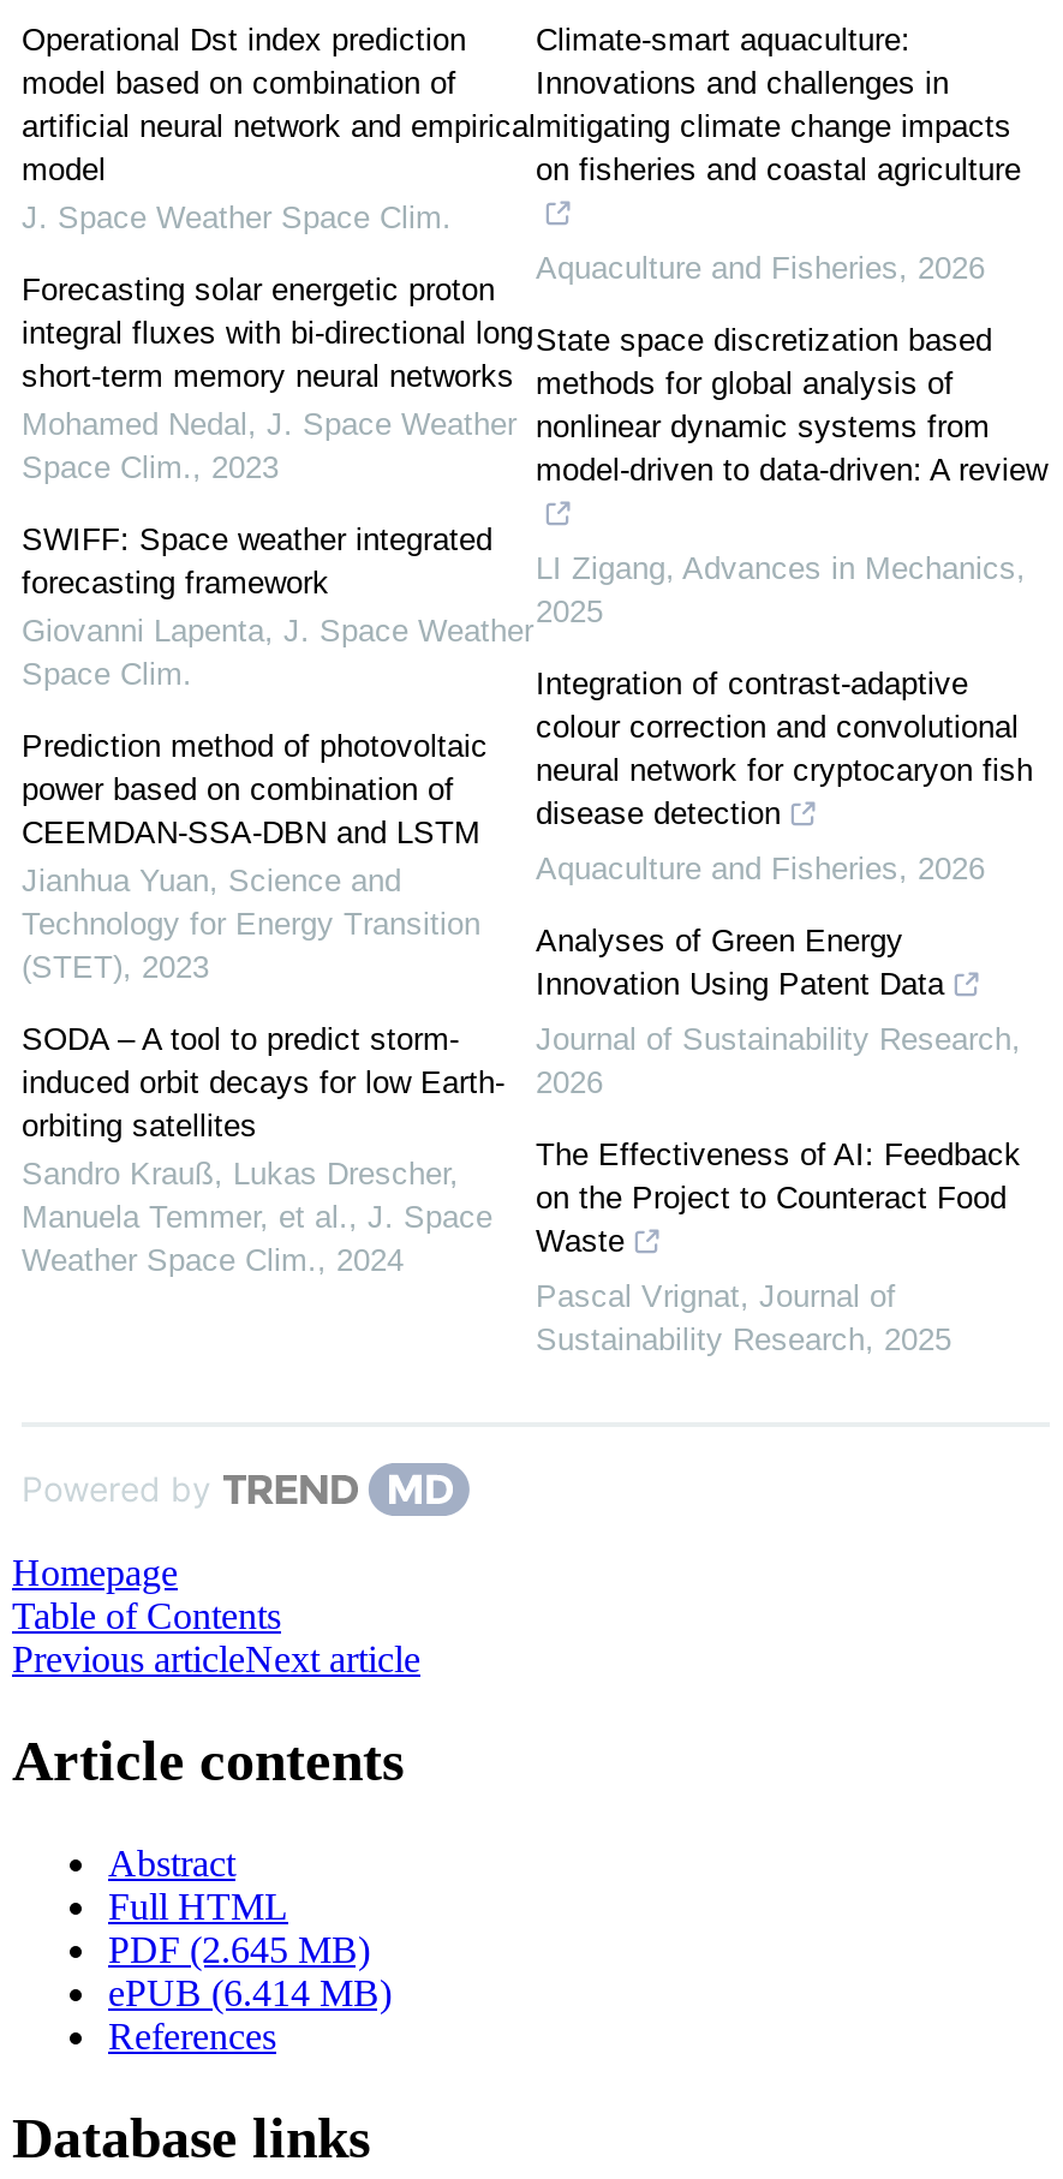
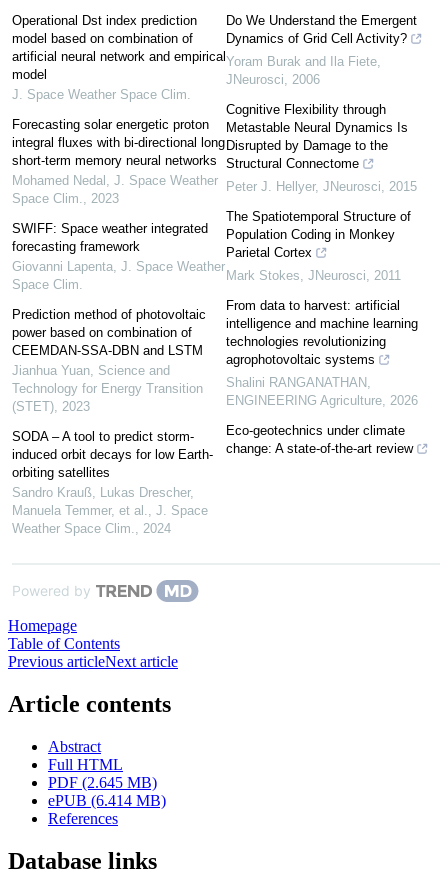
- Climate-smart aquaculture:
- Innovations and challenges in
- mitigating climate change impacts
- on fisheries and coastal agriculture
- Aquaculture and Fisheries, 2026
- State space discretization based
- methods for global analysis of
- nonlinear dynamic systems from
- model-driven to data-driven: A review
- LI Zigang, Advances in Mechanics,
- 2025
- Integration of contrast-adaptive
- colour correction and convolutional
- neural network for cryptocaryon fish
- disease detection
- Aquaculture and Fisheries, 2026
- Analyses of Green Energy
- Innovation Using Patent Data
- Journal of Sustainability Research,
- 2026
- The Effectiveness of AI: Feedback
- on the Project to Counteract Food
- Waste
- Pascal Vrignat, Journal of
- Sustainability Research, 2025
+ Do We Understand the Emergent
+ Dynamics of Grid Cell Activity?
+ Yoram Burak and Ila Fiete,
+ JNeurosci, 2006
+ Cognitive Flexibility through
+ Metastable Neural Dynamics Is
+ Disrupted by Damage to the
+ Structural Connectome
+ Peter J. Hellyer, JNeurosci, 2015
+ The Spatiotemporal Structure of
+ Population Coding in Monkey
+ Parietal Cortex
+ Mark Stokes, JNeurosci, 2011
+ From data to harvest: artificial
+ intelligence and machine learning
+ technologies revolutionizing
+ agrophotovoltaic systems
+ Shalini RANGANATHAN,
+ ENGINEERING Agriculture, 2026
+ Eco-geotechnics under climate
+ change: A state-of-the-art review
